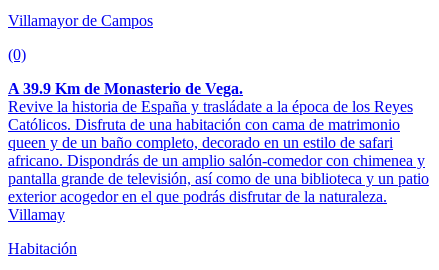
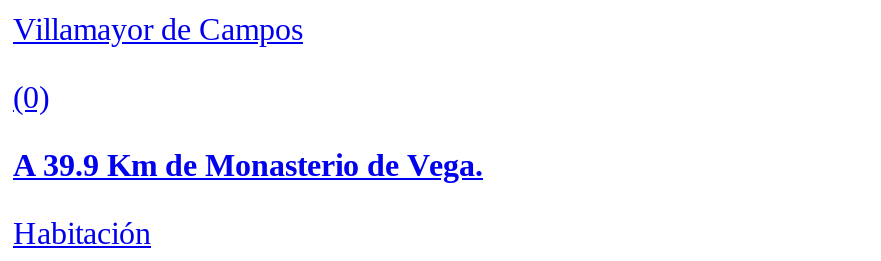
- Revive la historia de España y trasládate a la época de los Reyes
- Católicos. Disfruta de una habitación con cama de matrimonio
- queen y de un baño completo, decorado en un estilo de safari
- africano. Dispondrás de un amplio salón-comedor con chimenea y
- pantalla grande de televisión, así como de una biblioteca y un patio
- exterior acogedor en el que podrás disfrutar de la naturaleza.
- Villamay
